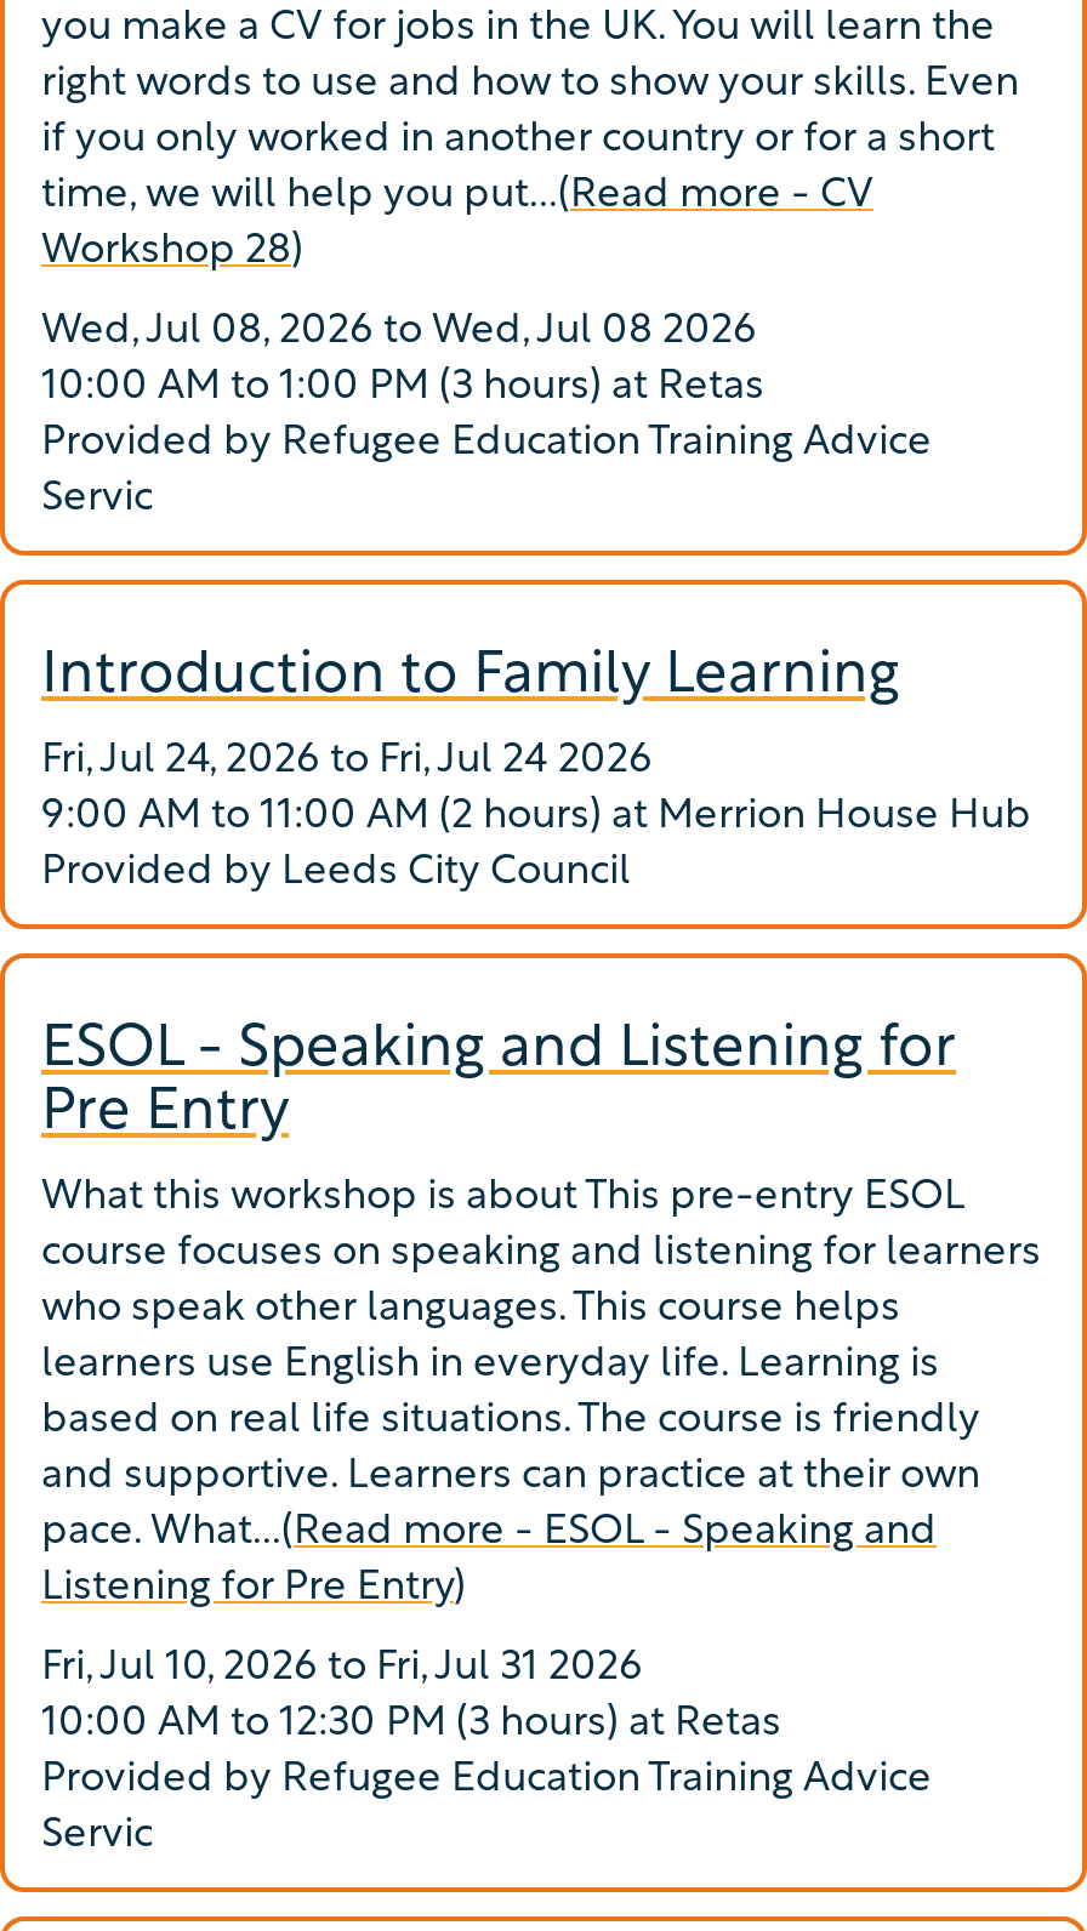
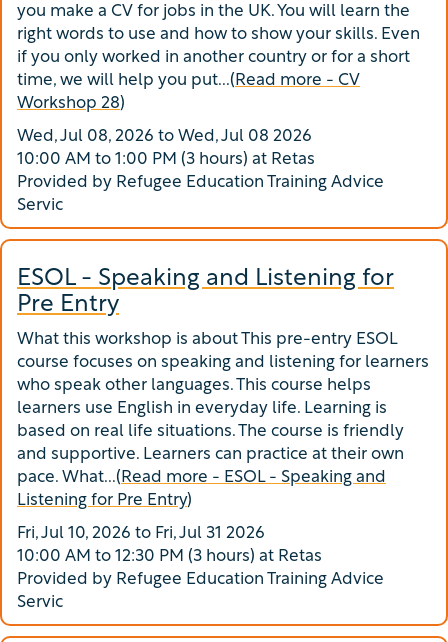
- Introduction to Family Learning
- Fri, Jul 24, 2026 to Fri, Jul 24 2026
- 9:00 AM to 11:00 AM (2 hours) at Merrion House Hub
- Provided by Leeds City Council
